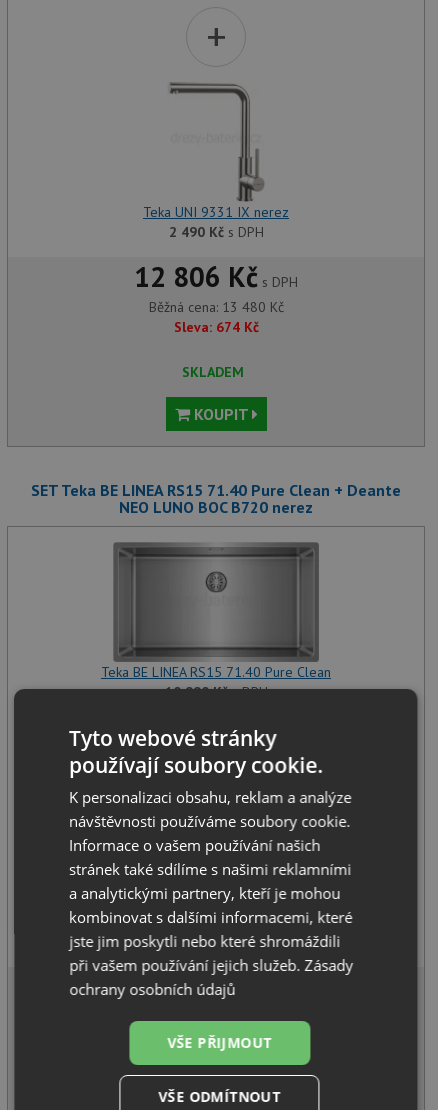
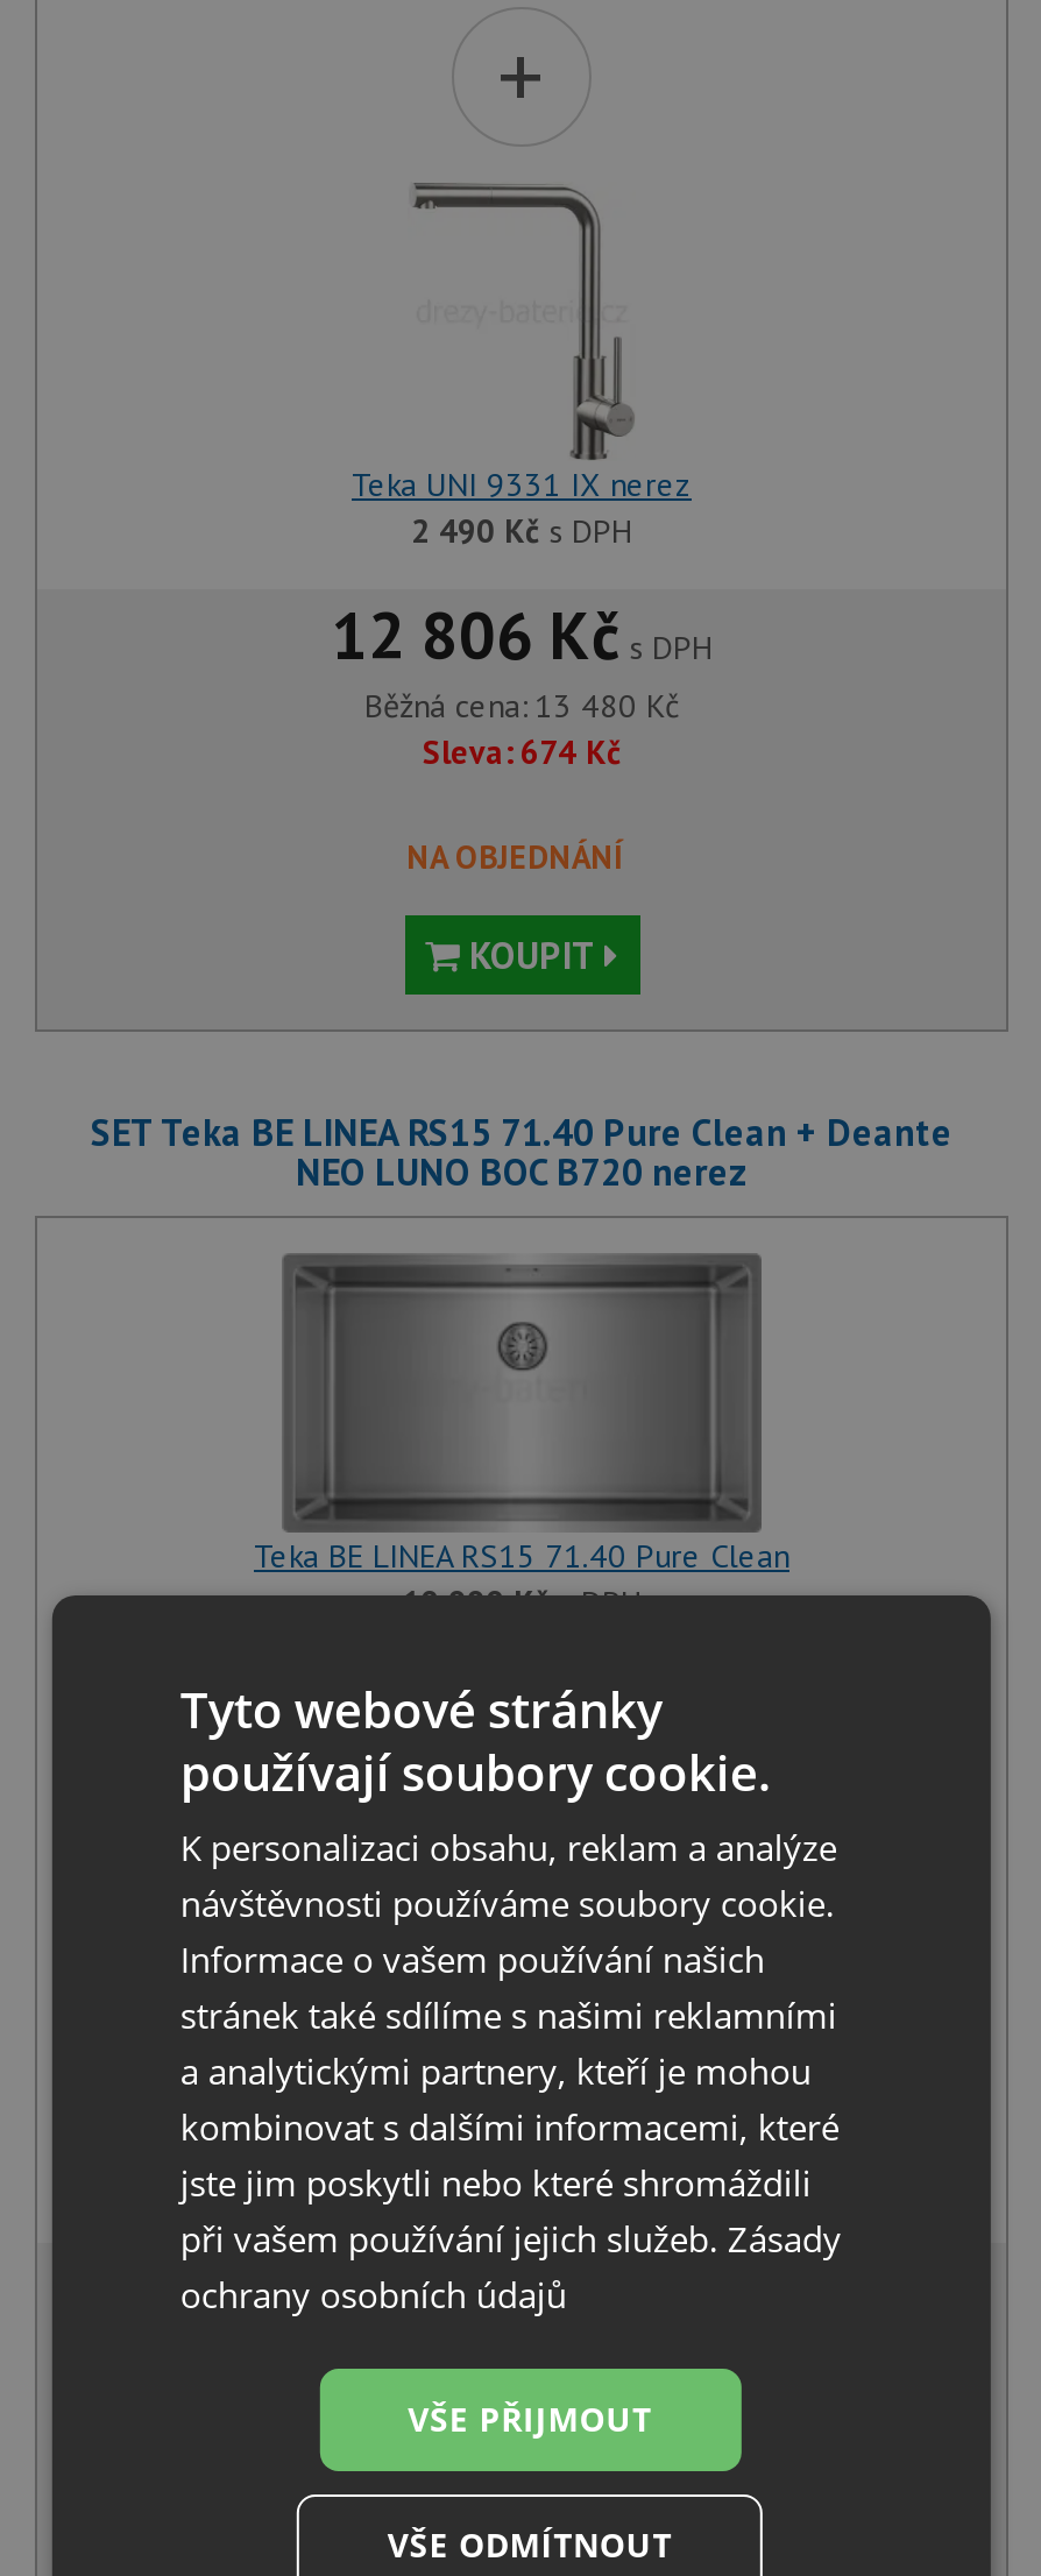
- SKLADEM
+ NA OBJEDNÁNÍ
